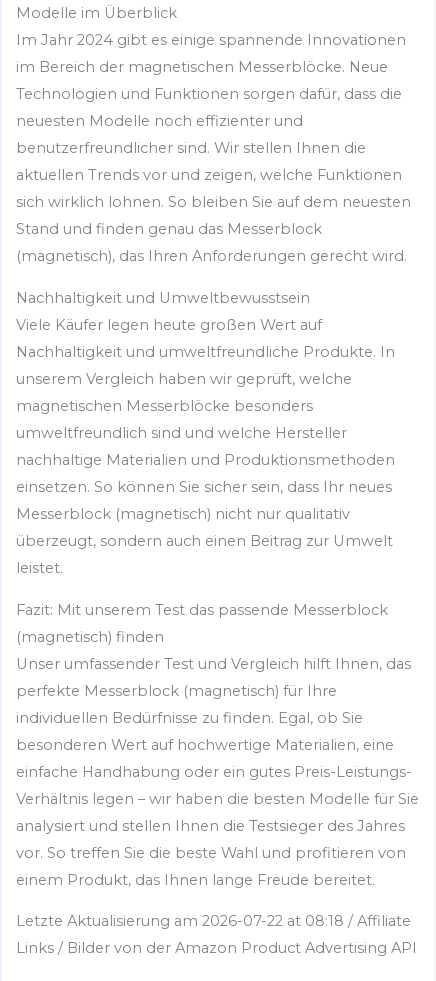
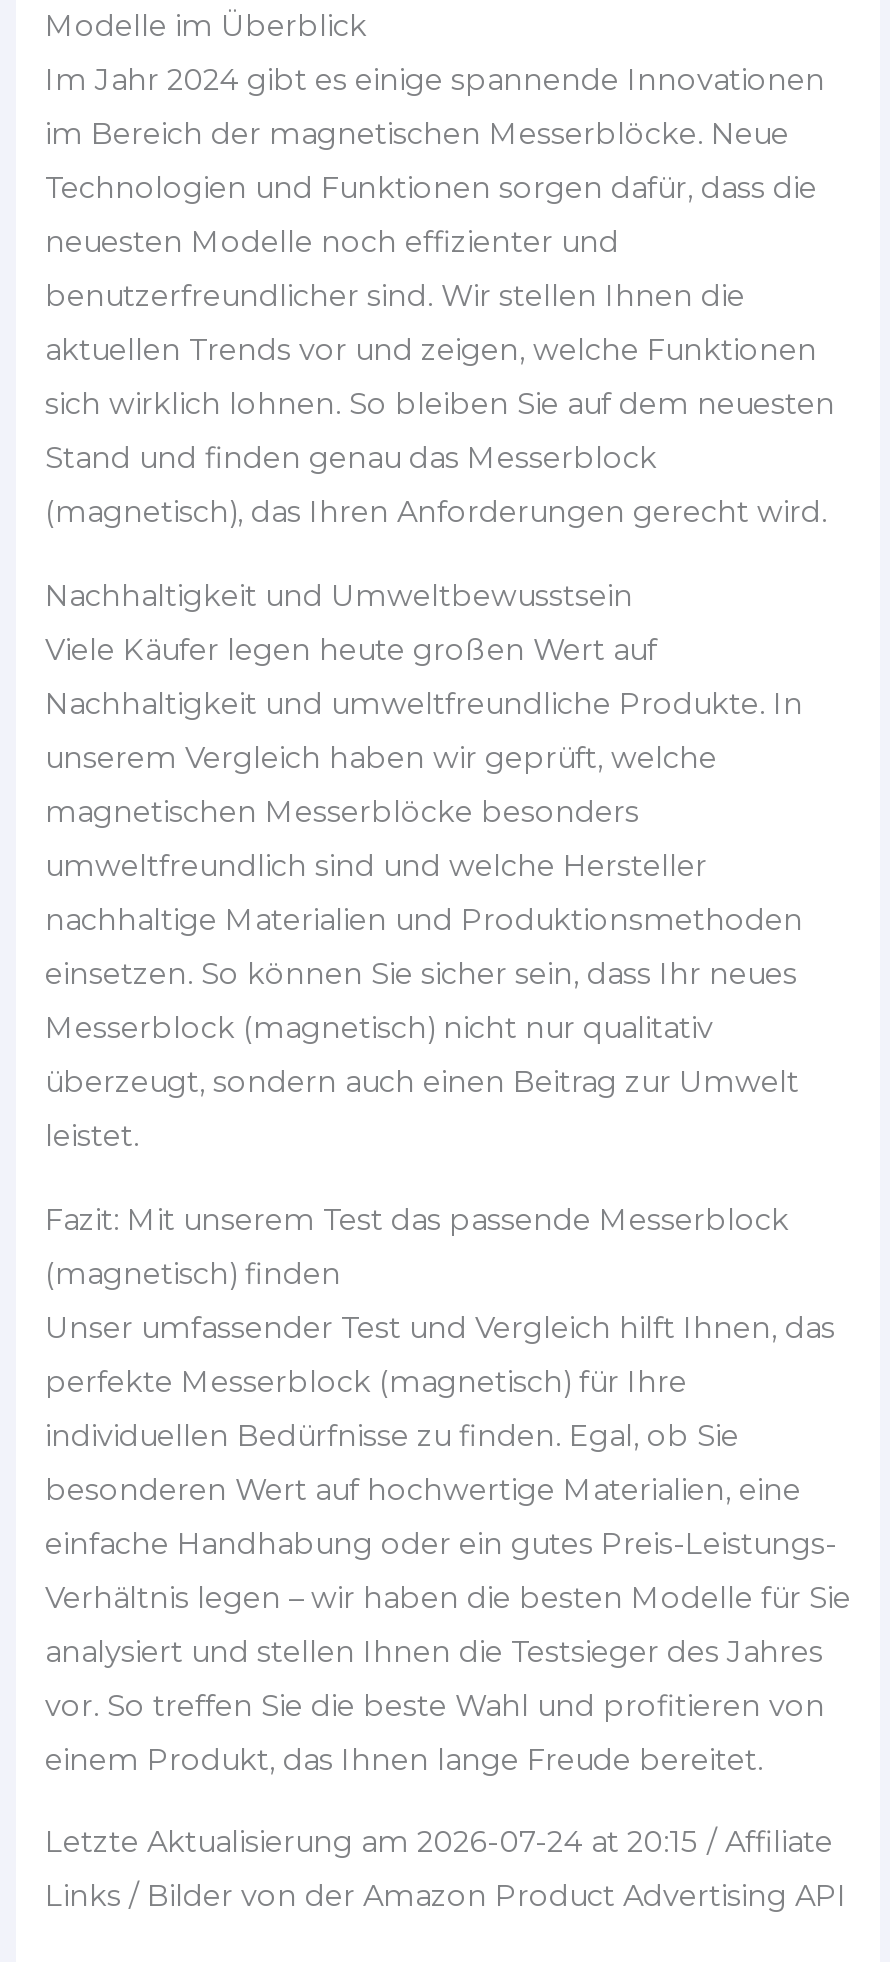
- Letzte Aktualisierung am 2026-07-22 at 08:18 / Affiliate
+ Letzte Aktualisierung am 2026-07-24 at 20:15 / Affiliate
